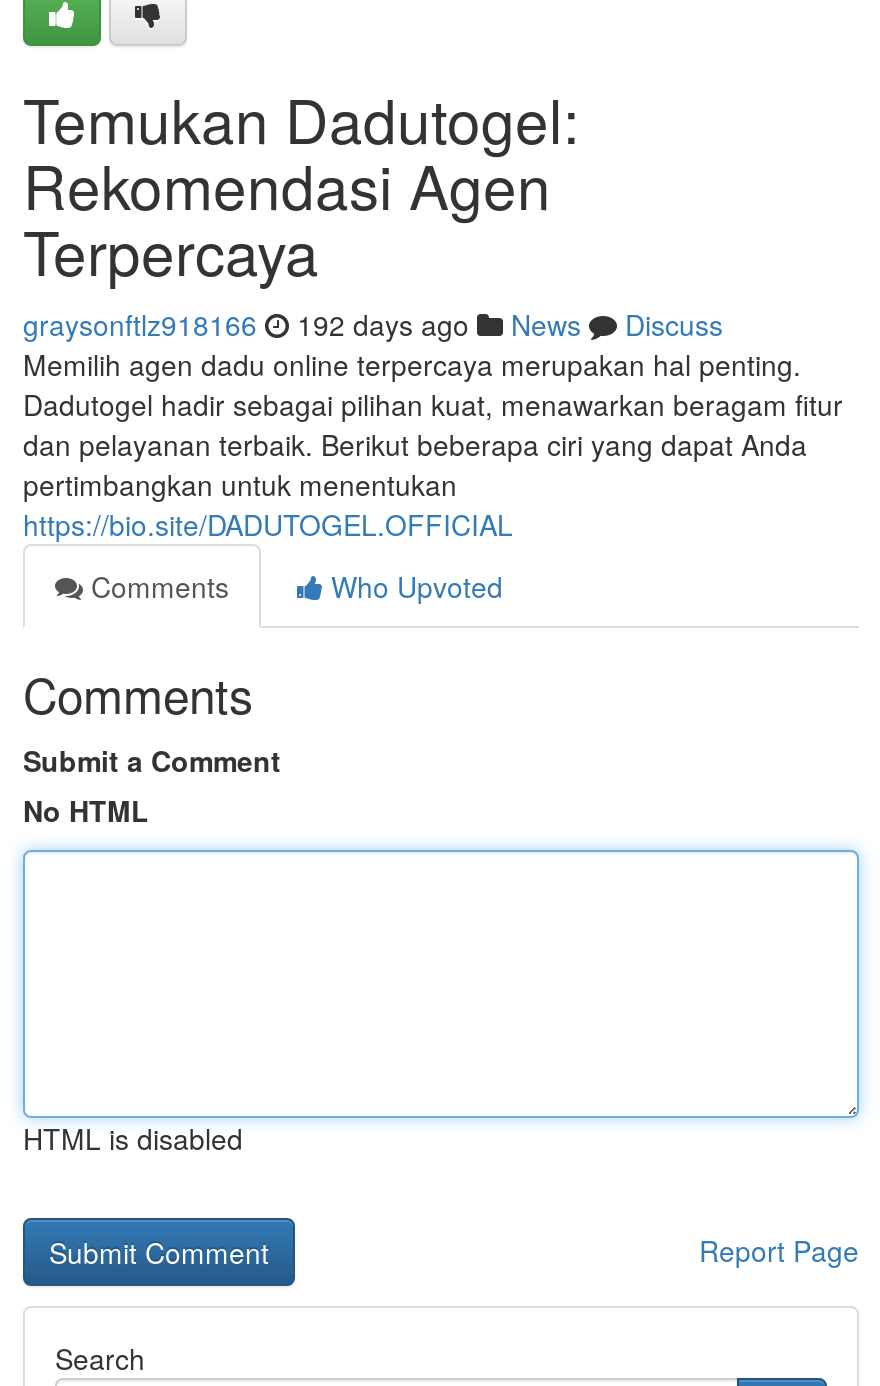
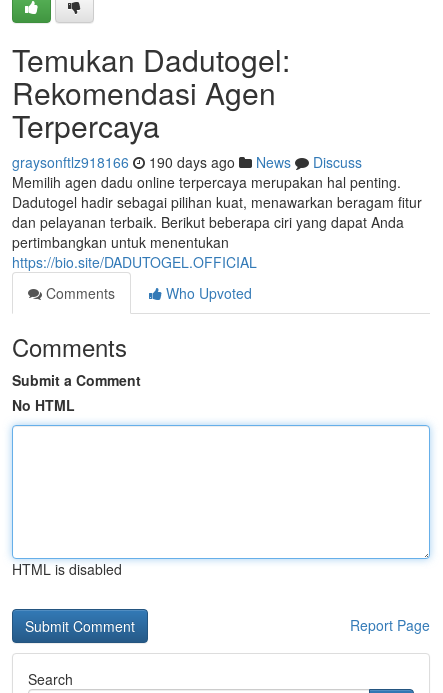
- graysonftlz918166 192 days ago News Discuss
+ graysonftlz918166 190 days ago News Discuss
